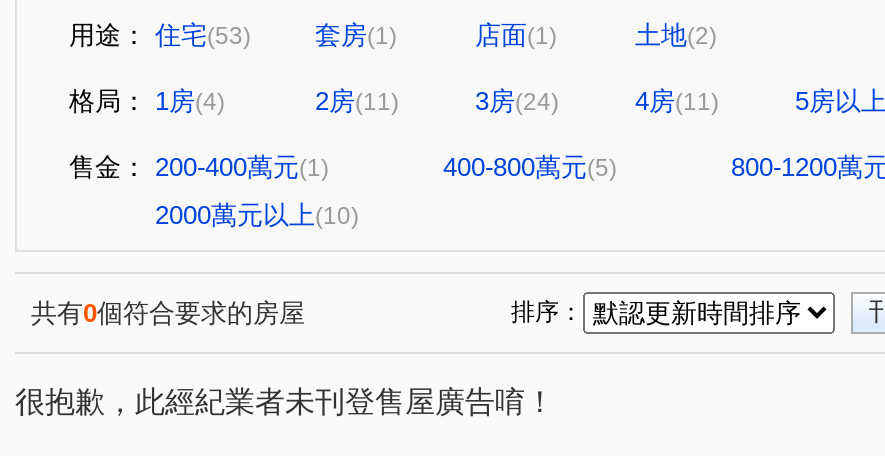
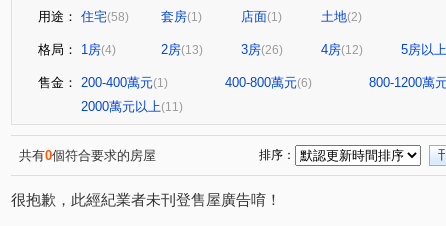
- 用途： 住宅(53)
+ 用途： 住宅(58)

- 2房(11)
+ 2房(13)

- 3房(24)
+ 3房(26)

- 4房(11)
+ 4房(12)

- 400-800萬元(5)
+ 400-800萬元(6)

- 2000萬元以上(10)
+ 2000萬元以上(11)
